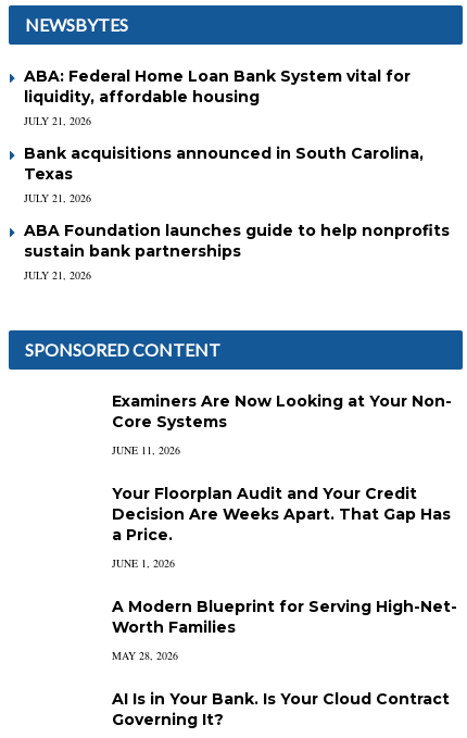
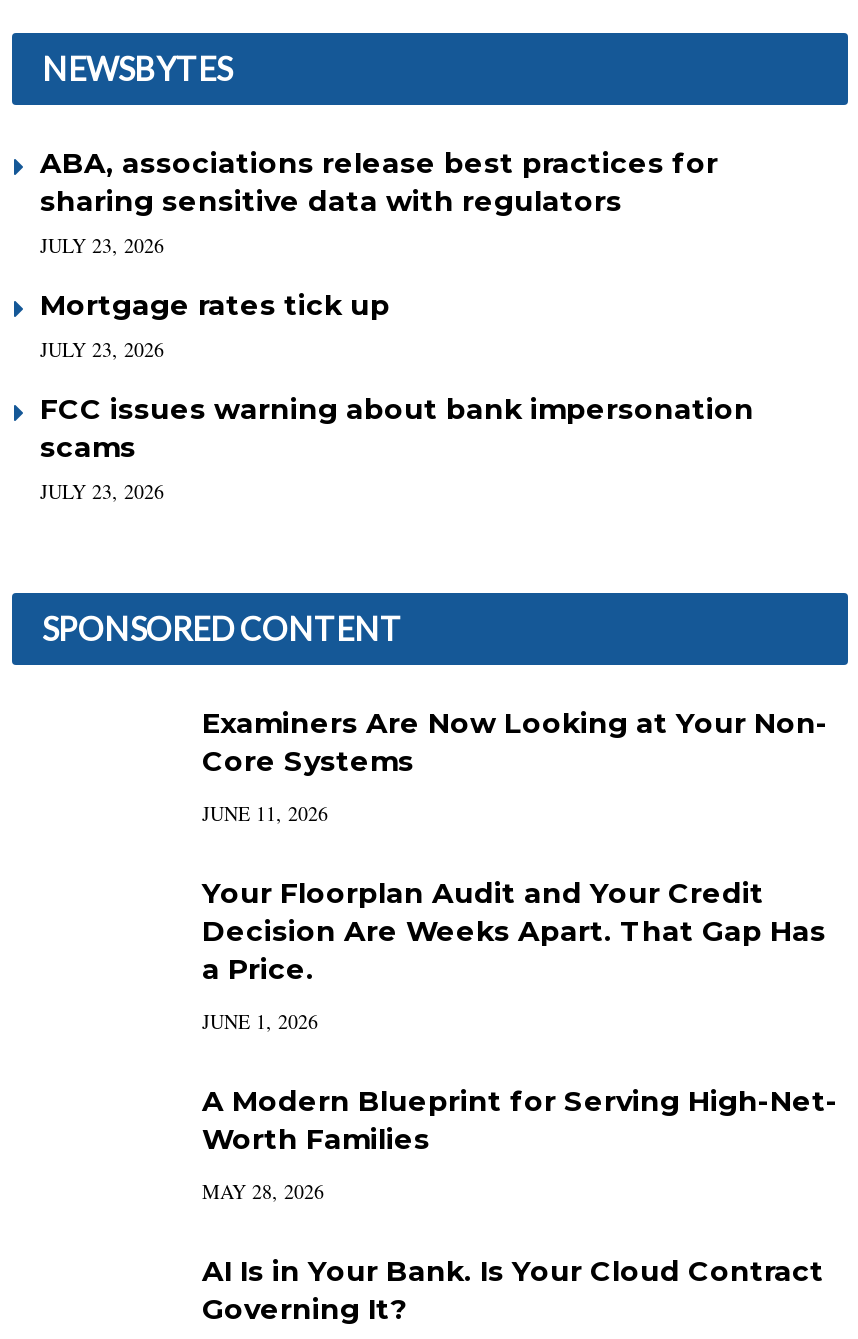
- ABA: Federal Home Loan Bank System vital for
- liquidity, affordable housing
- JULY 21, 2026
+ ABA, associations release best practices for
+ sharing sensitive data with regulators
+ JULY 23, 2026

- Bank acquisitions announced in South Carolina,
- Texas
- JULY 21, 2026
+ Mortgage rates tick up
+ JULY 23, 2026

- ABA Foundation launches guide to help nonprofits
- sustain bank partnerships
- JULY 21, 2026
+ FCC issues warning about bank impersonation
+ scams
+ JULY 23, 2026
